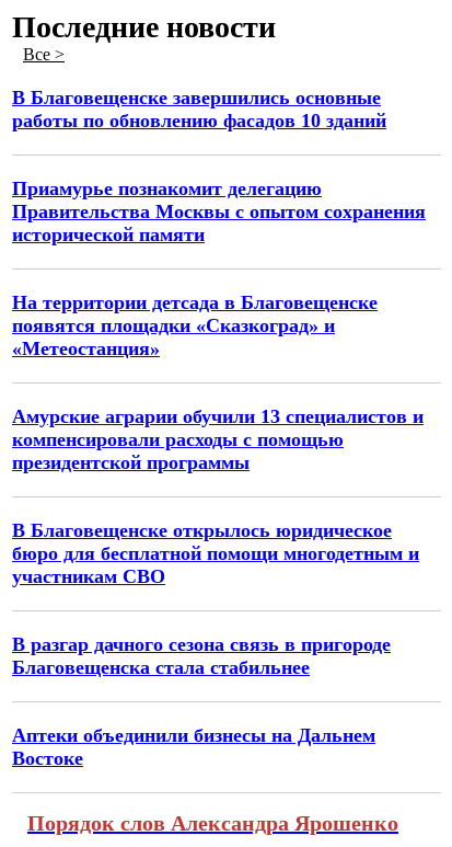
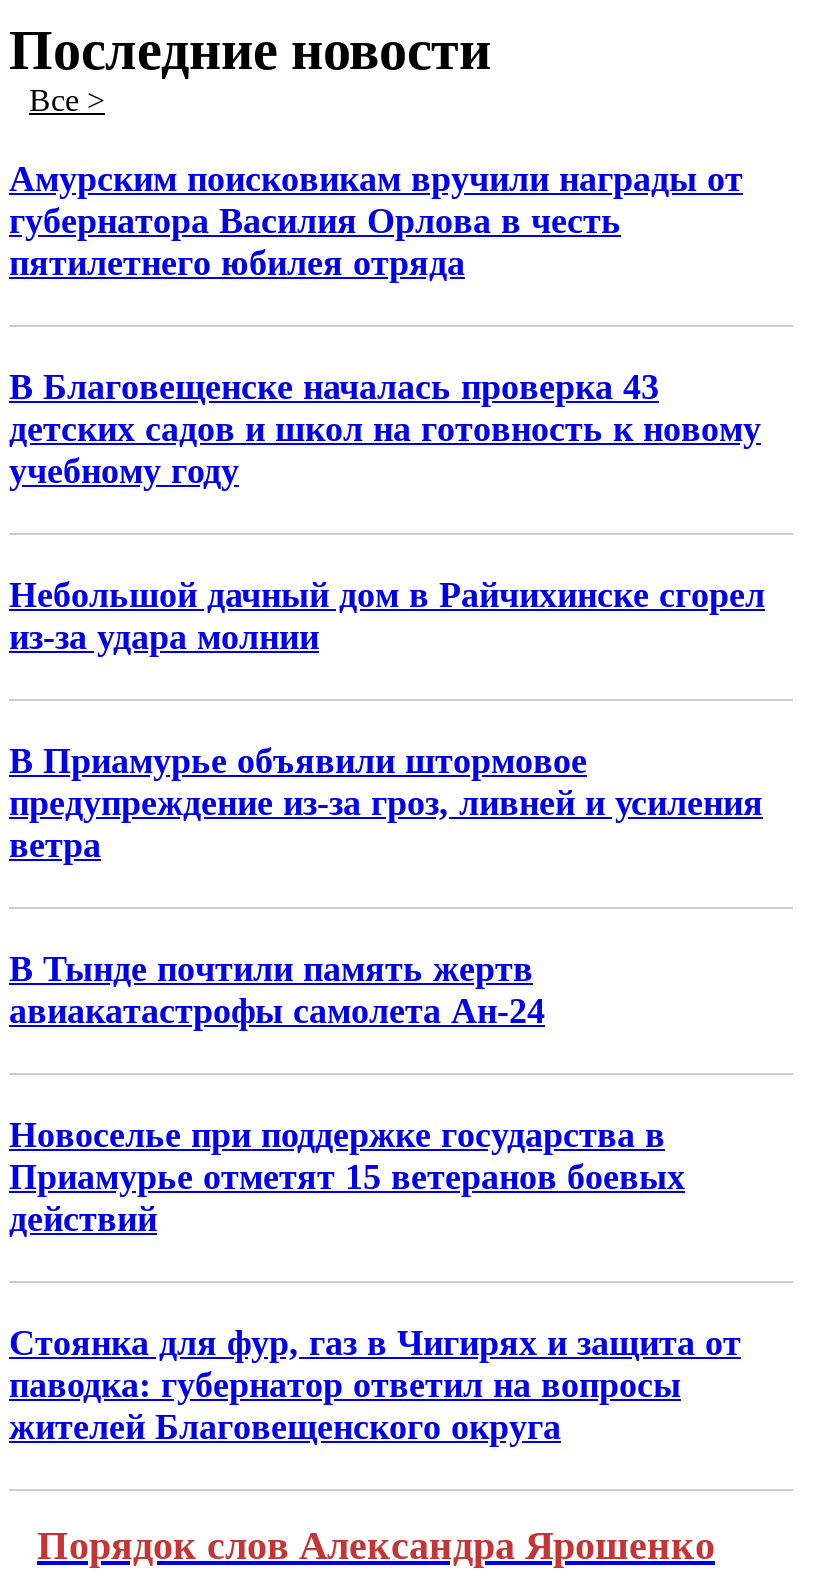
- В Благовещенске завершились основные
- работы по обновлению фасадов 10 зданий
+ Амурским поисковикам вручили награды от
+ губернатора Василия Орлова в честь
+ пятилетнего юбилея отряда

- Приамурье познакомит делегацию
- Правительства Москвы с опытом сохранения
- исторической памяти
+ В Благовещенске началась проверка 43
+ детских садов и школ на готовность к новому
+ учебному году

- На территории детсада в Благовещенске
- появятся площадки «Сказкоград» и
- «Метеостанция»
+ Небольшой дачный дом в Райчихинске сгорел
+ из-за удара молнии

- Амурские аграрии обучили 13 специалистов и
- компенсировали расходы с помощью
- президентской программы
+ В Приамурье объявили штормовое
+ предупреждение из-за гроз, ливней и усиления
+ ветра

- В Благовещенске открылось юридическое
- бюро для бесплатной помощи многодетным и
- участникам СВО
+ В Тынде почтили память жертв
+ авиакатастрофы самолета Ан-24

- В разгар дачного сезона связь в пригороде
- Благовещенска стала стабильнее
+ Новоселье при поддержке государства в
+ Приамурье отметят 15 ветеранов боевых
+ действий

- Аптеки объединили бизнесы на Дальнем
- Востоке
+ Стоянка для фур, газ в Чигирях и защита от
+ паводка: губернатор ответил на вопросы
+ жителей Благовещенского округа
